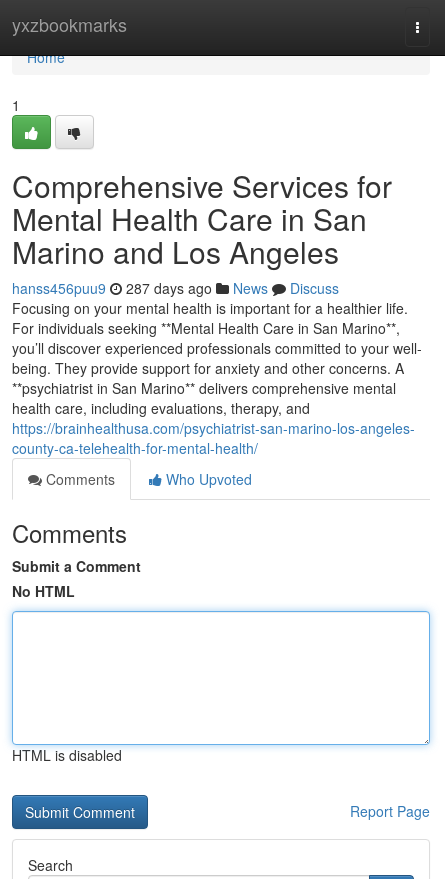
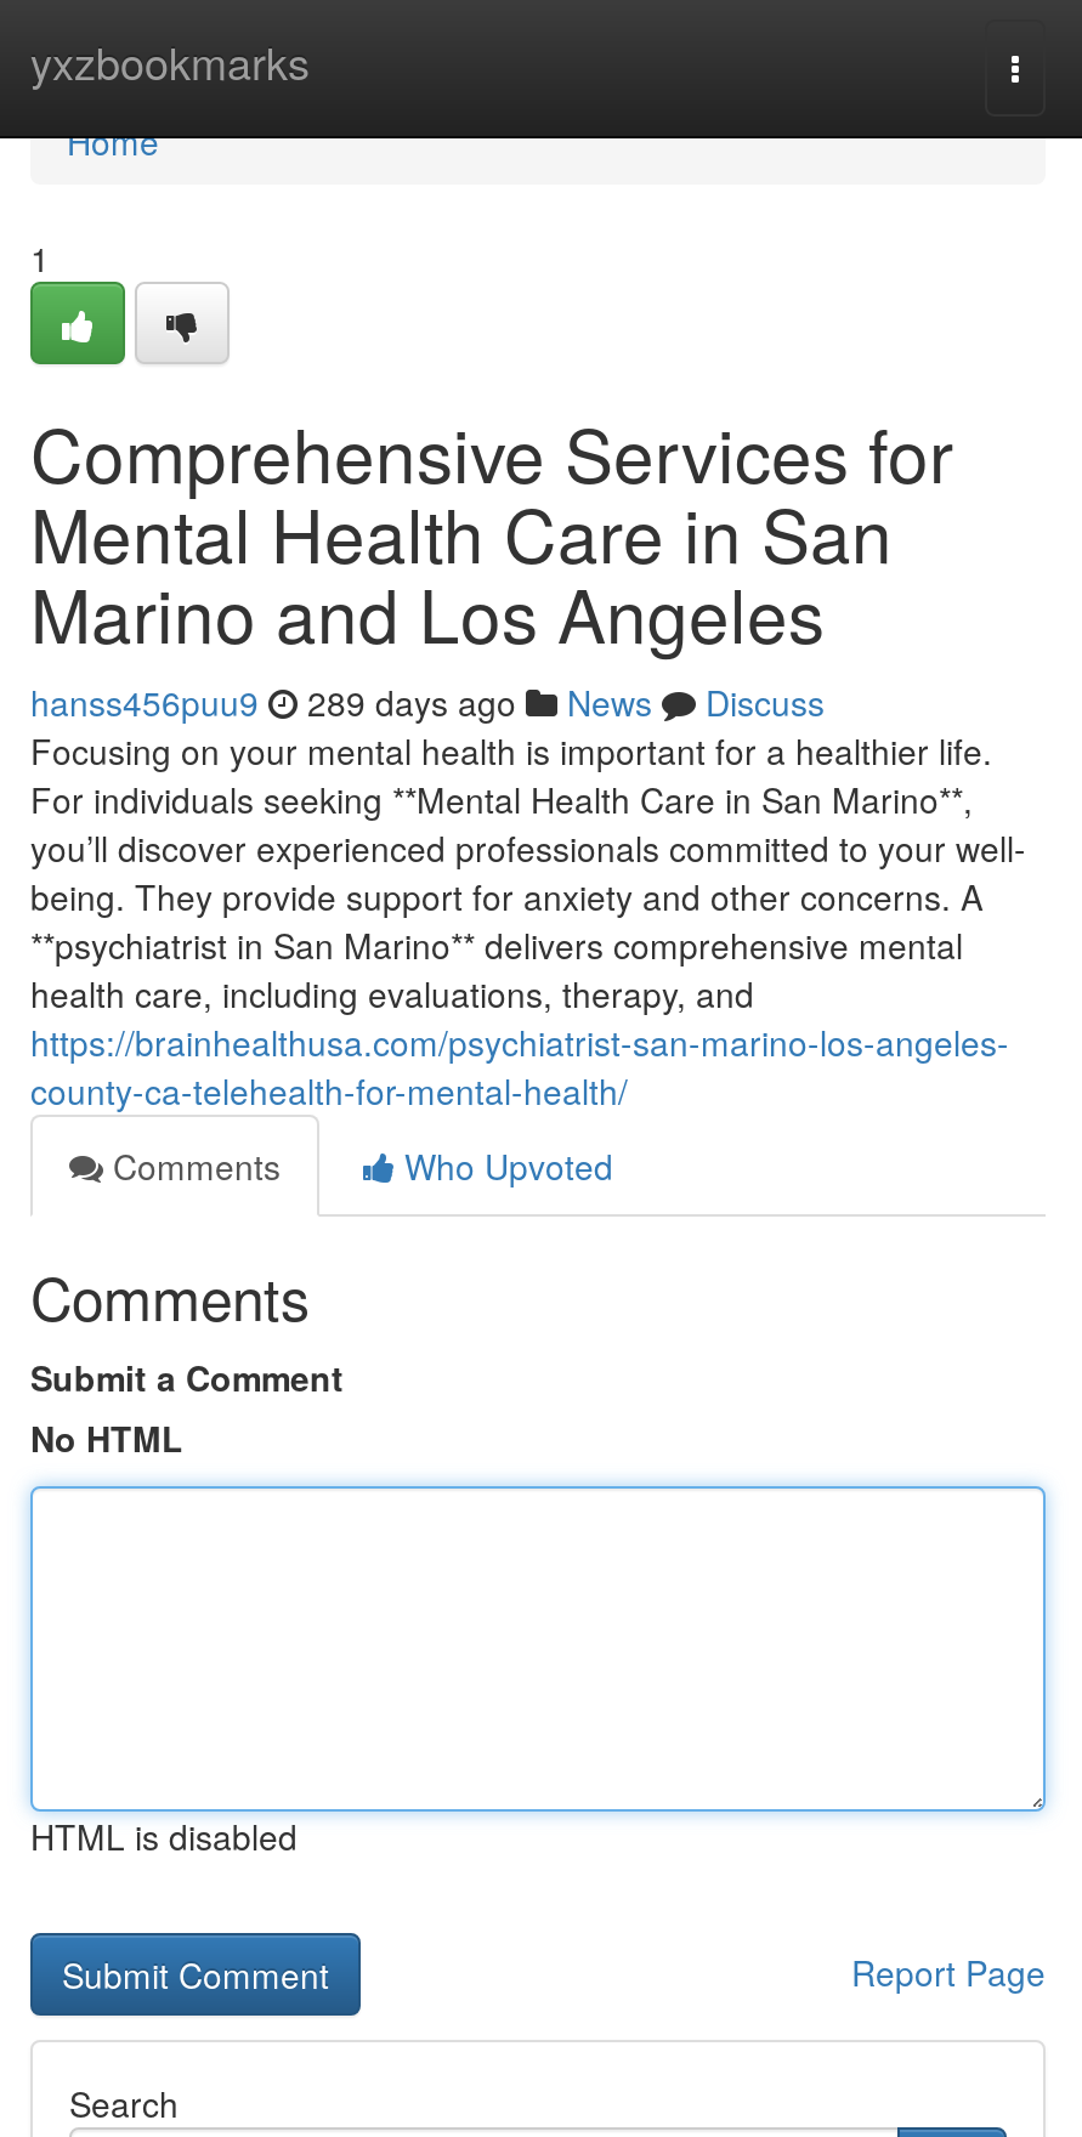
- hanss456puu9 287 days ago News Discuss
+ hanss456puu9 289 days ago News Discuss
